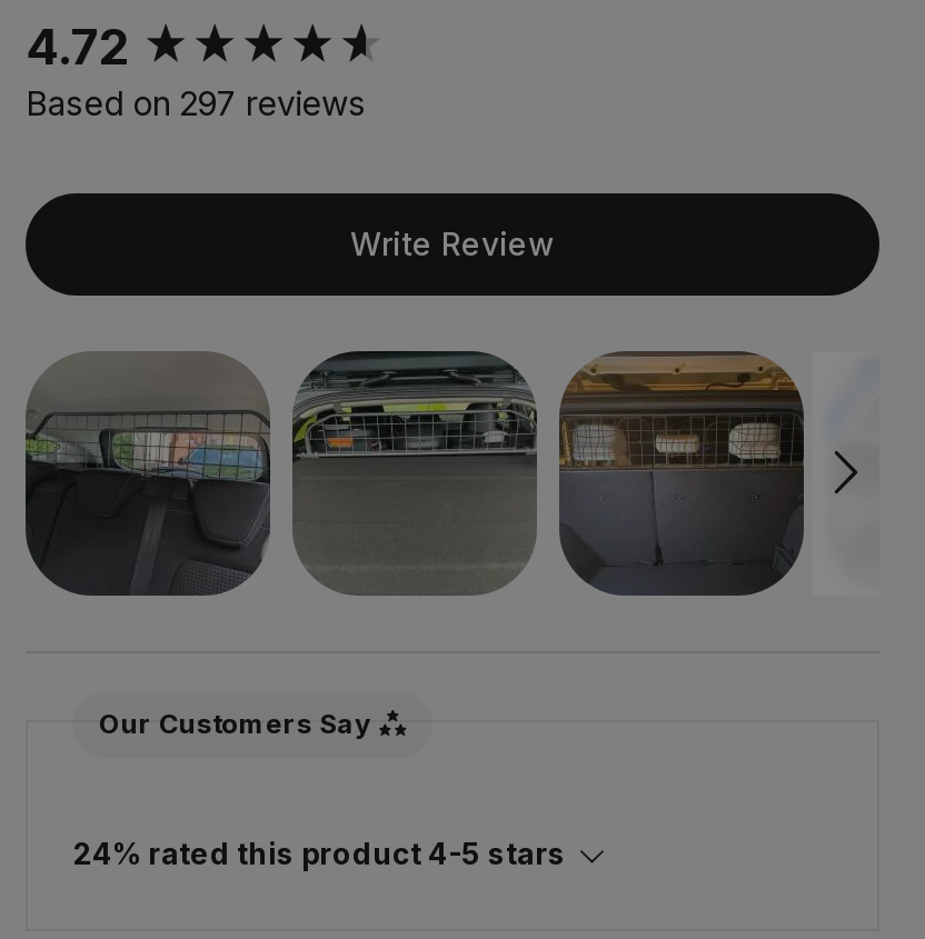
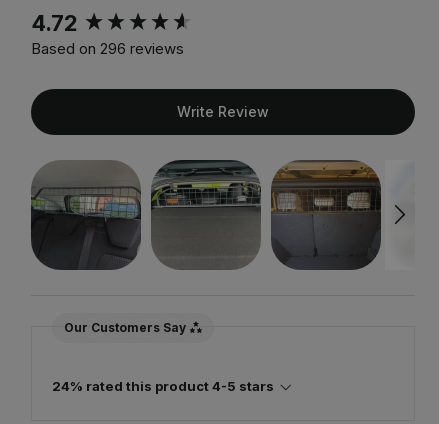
- Based on 297 reviews
+ Based on 296 reviews
